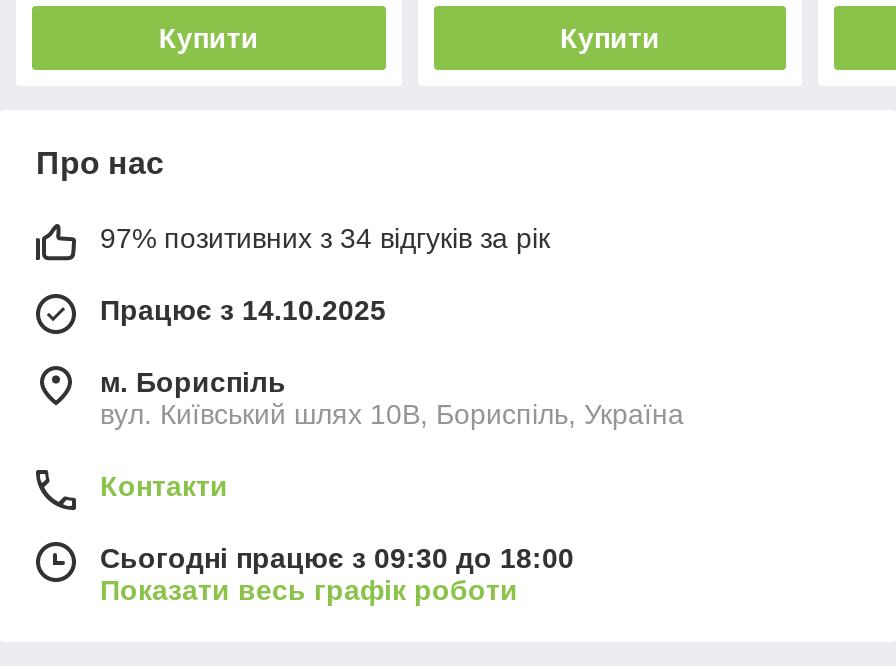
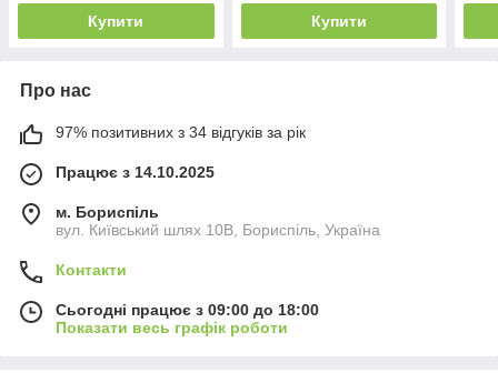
- Сьогодні працює з 09:30 до 18:00
+ Сьогодні працює з 09:00 до 18:00
